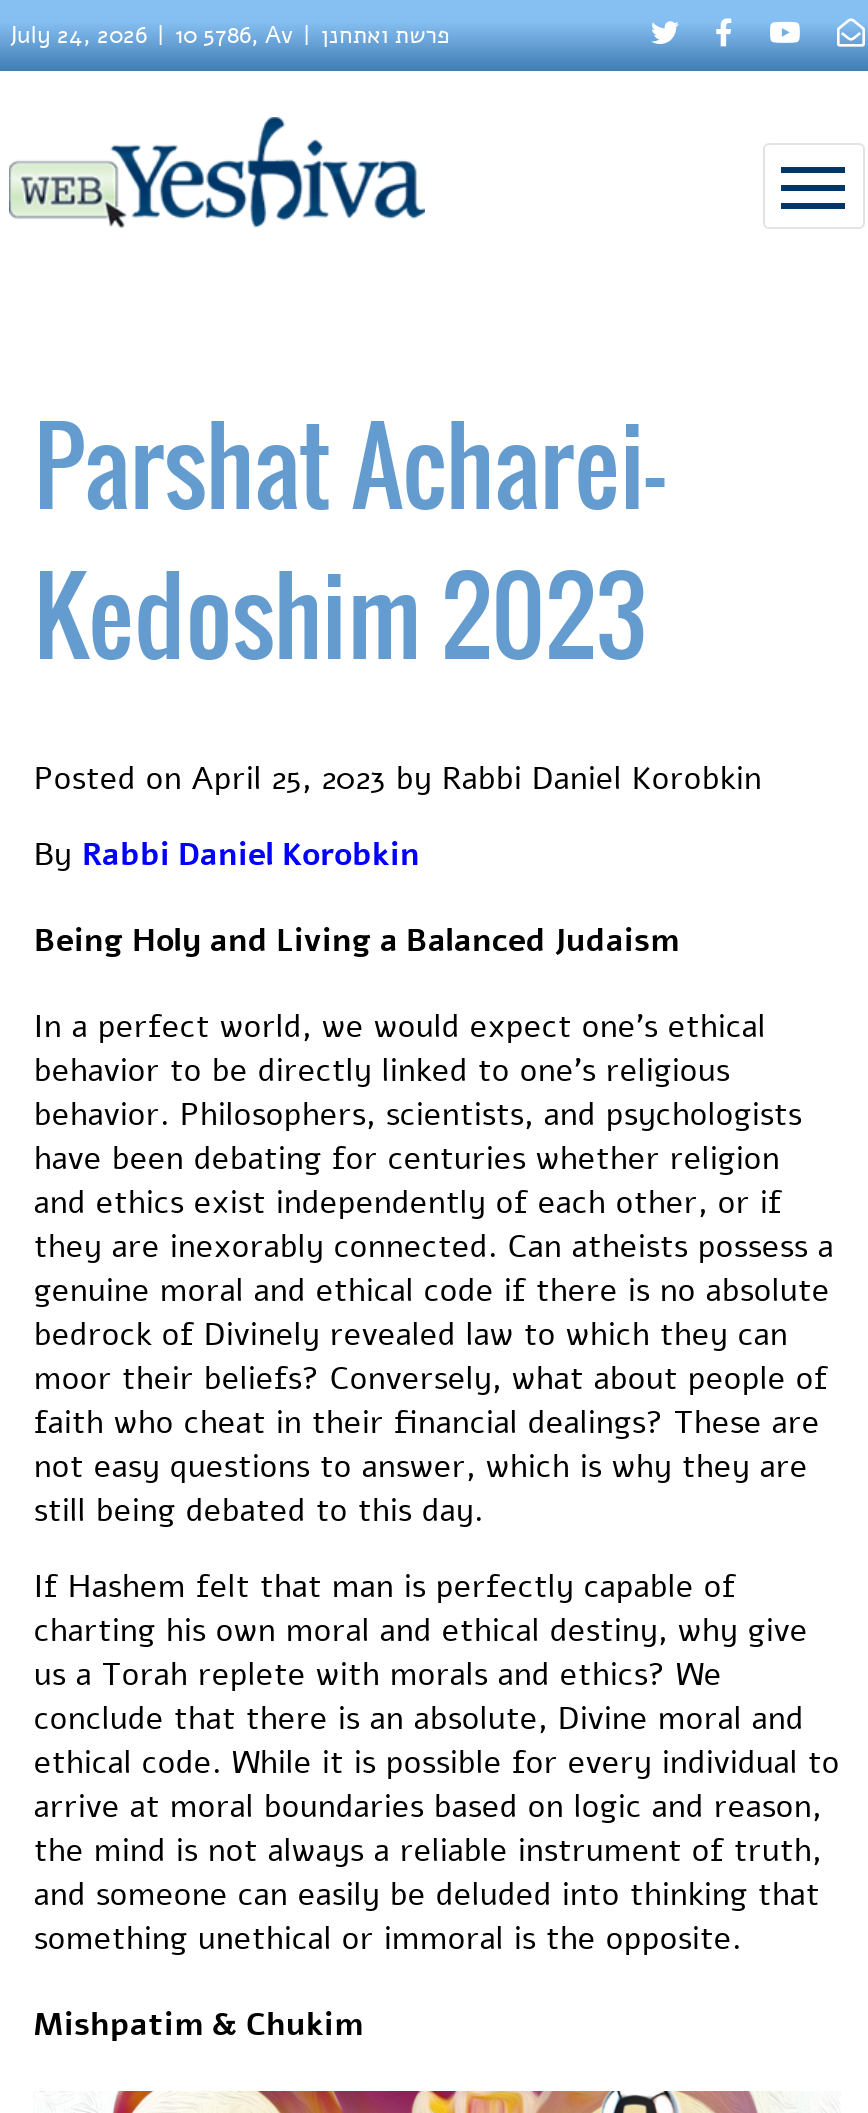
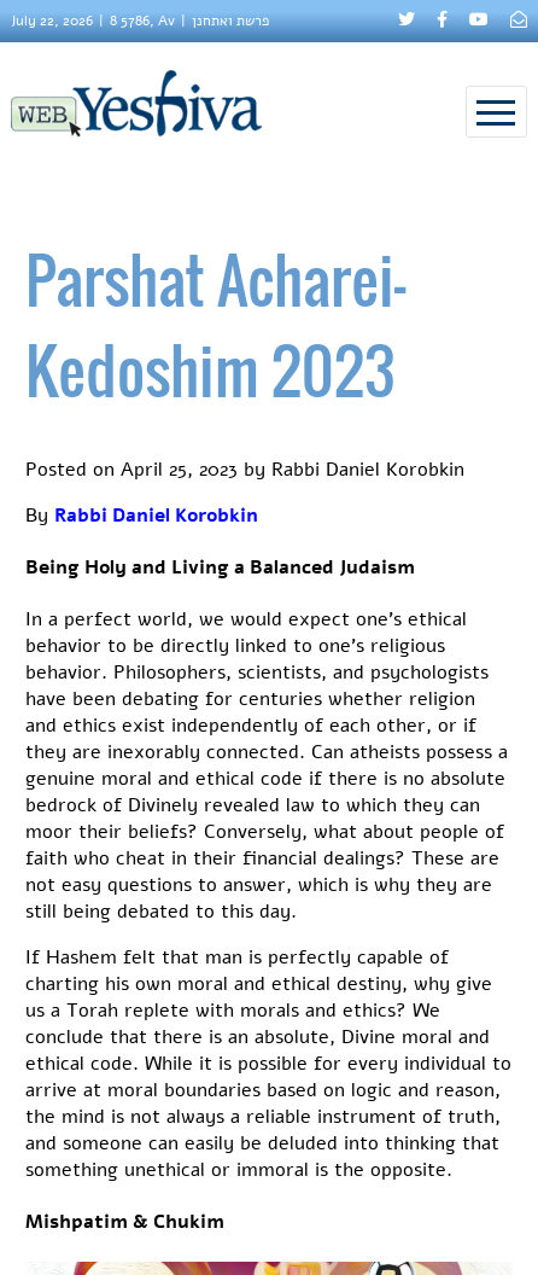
- July 24, 2026
+ July 22, 2026

- 10 5786, Av
+ 8 5786, Av
